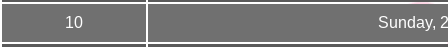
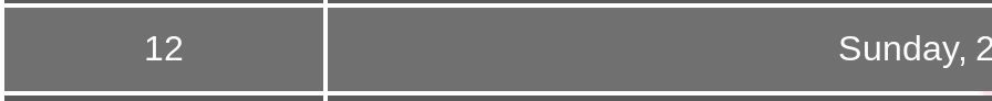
- 10
+ 12
